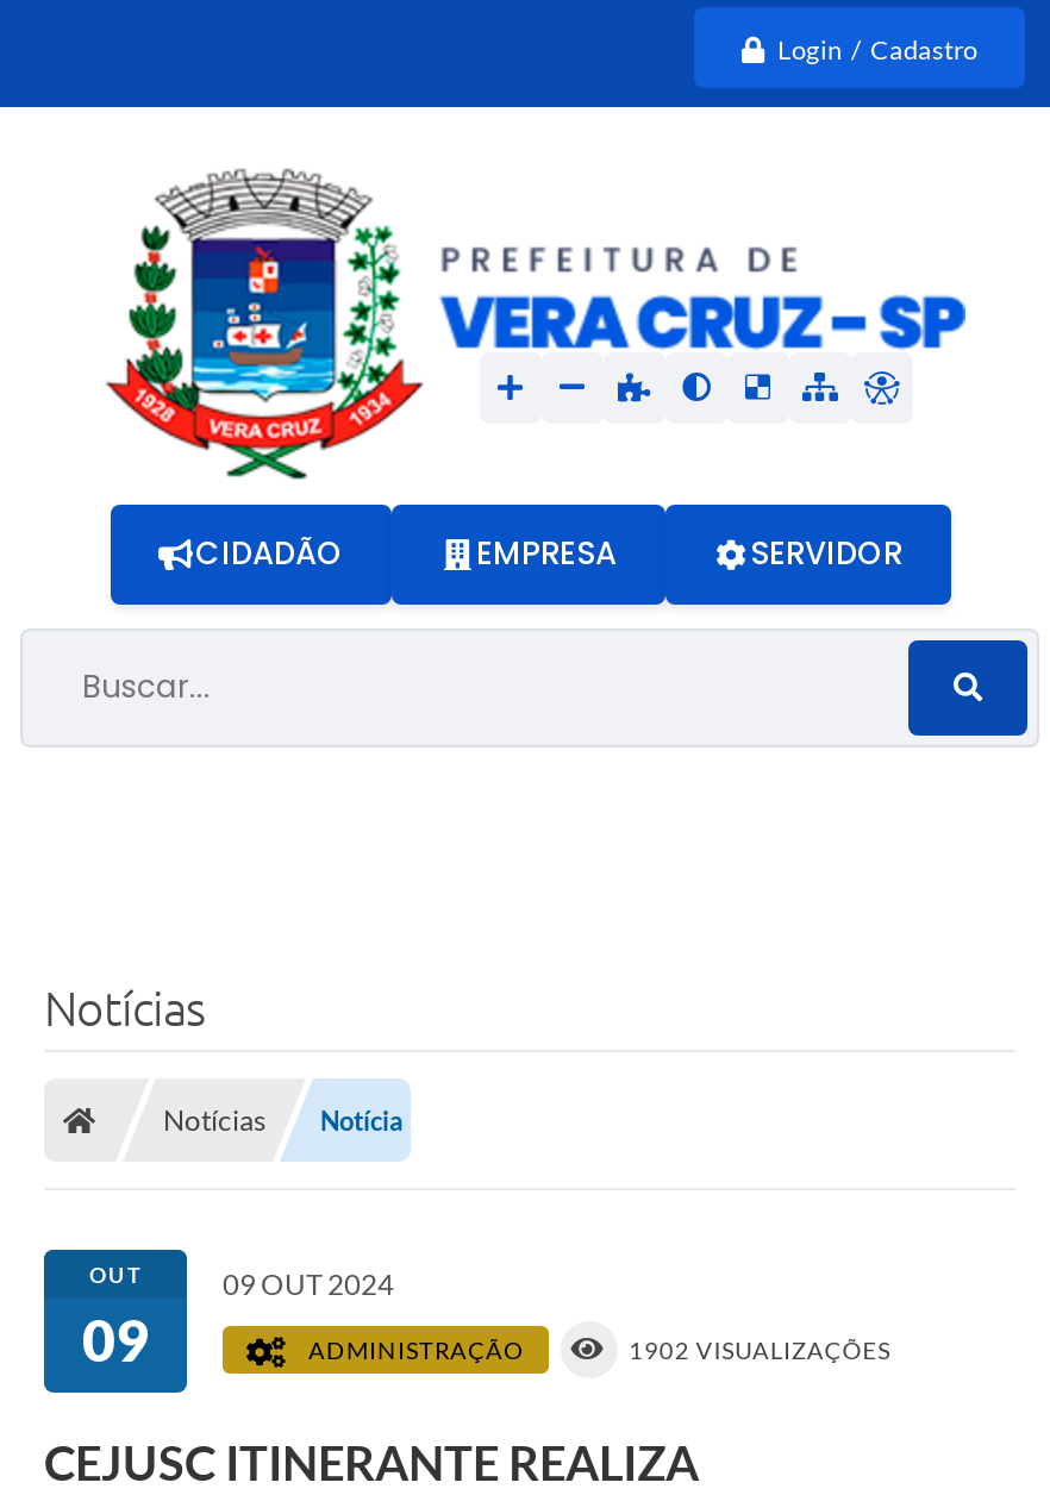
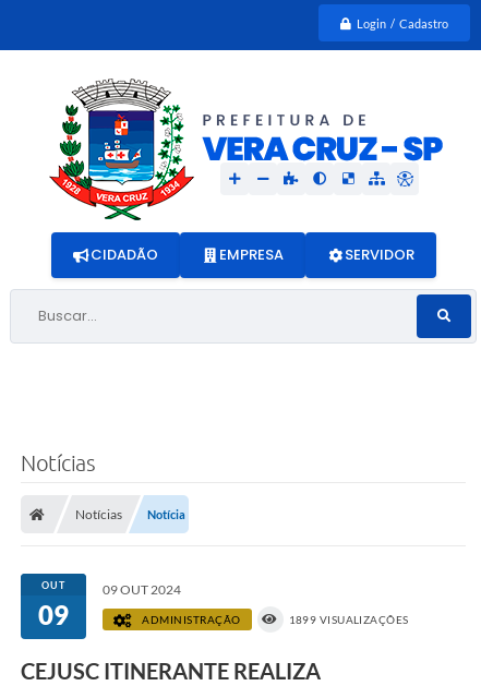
- 1902 VISUALIZAÇÕES
+ 1899 VISUALIZAÇÕES
